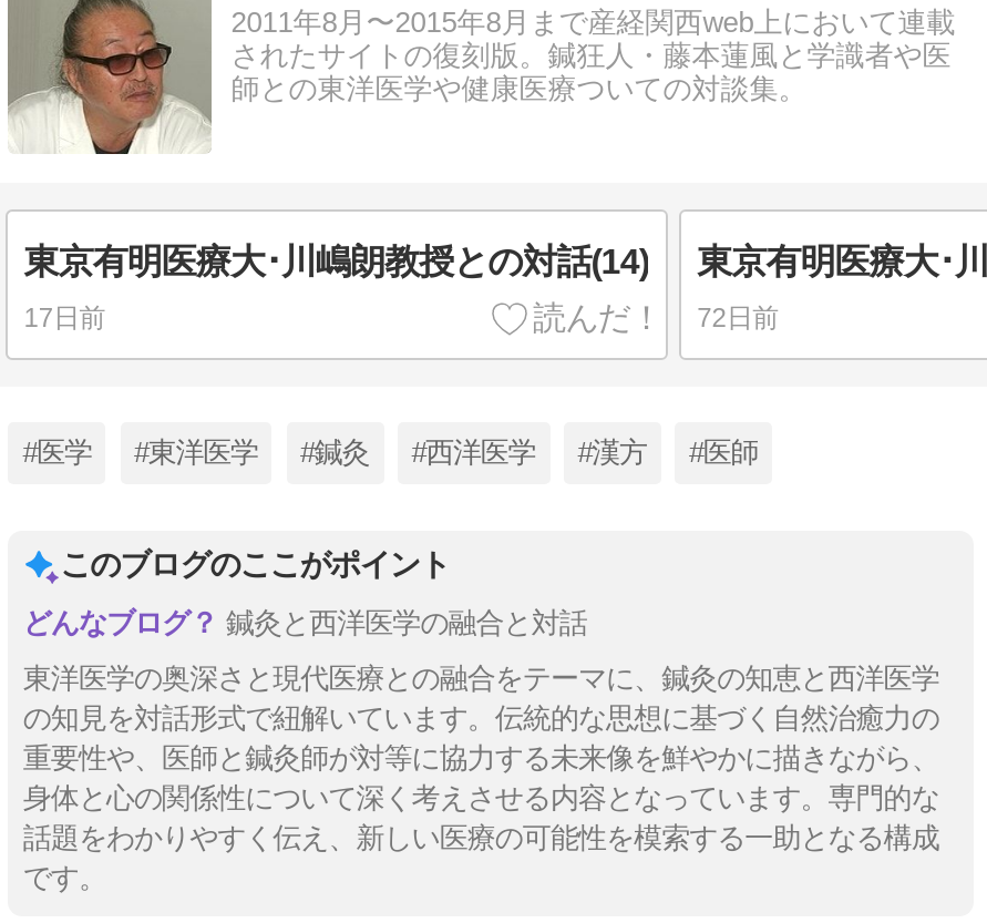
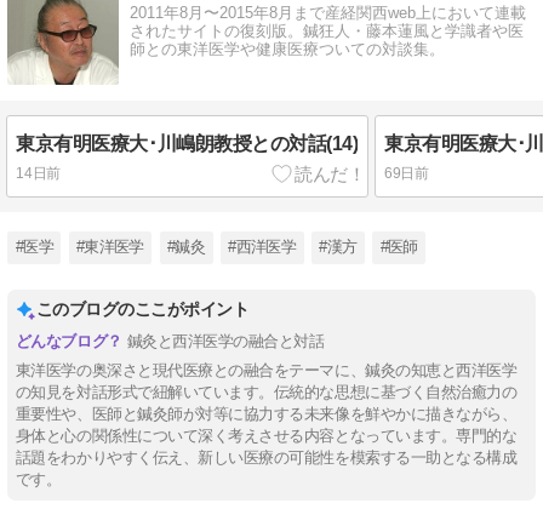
- 17日前
+ 14日前

- 72日前
+ 69日前
